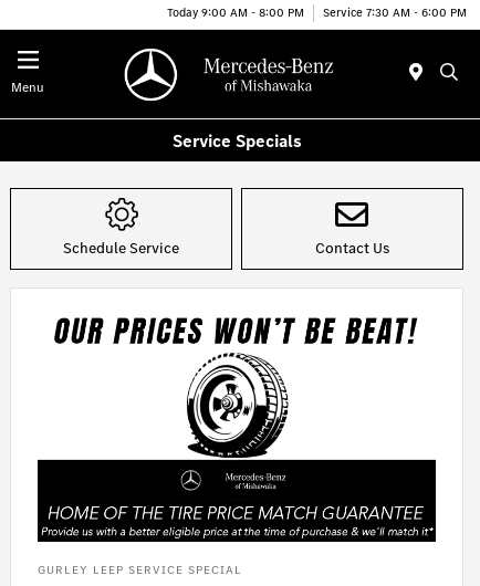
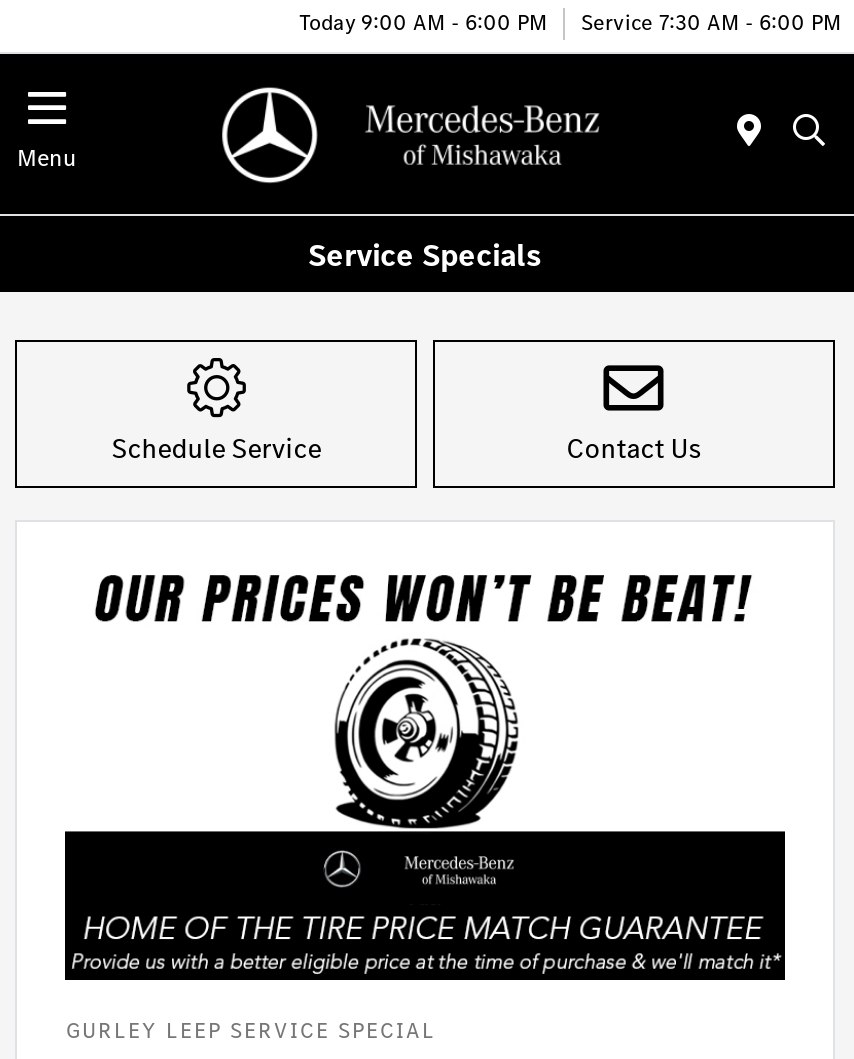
- Today 9:00 AM - 8:00 PM Service 7:30 AM - 6:00 PM
+ Today 9:00 AM - 6:00 PM Service 7:30 AM - 6:00 PM
